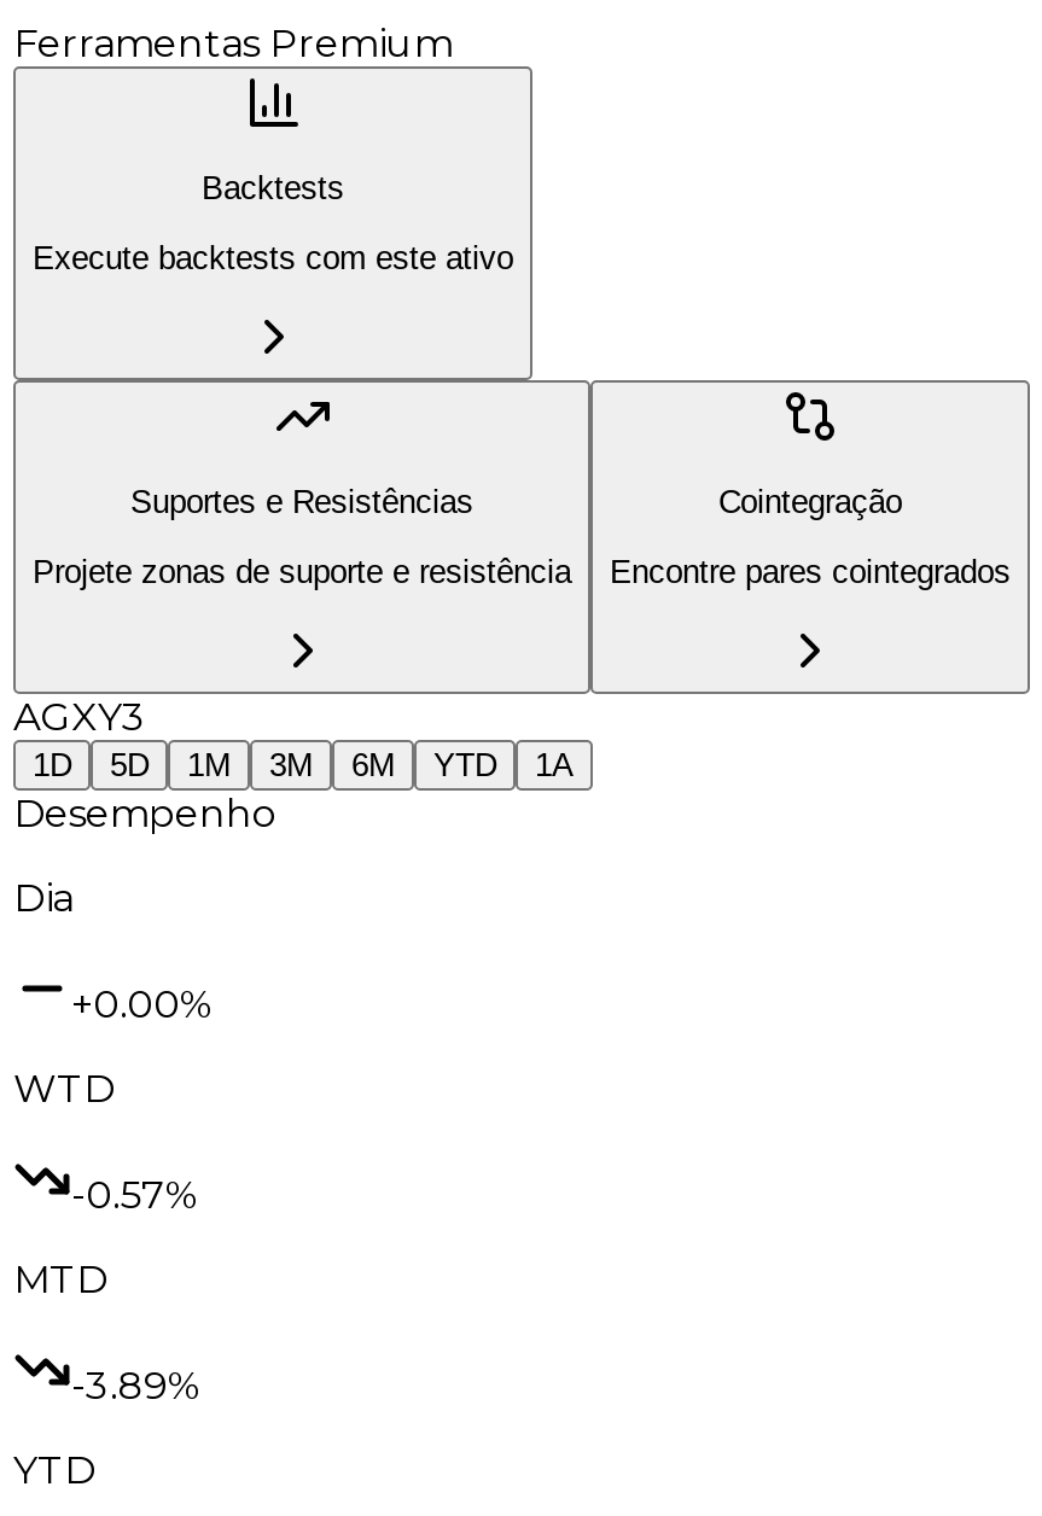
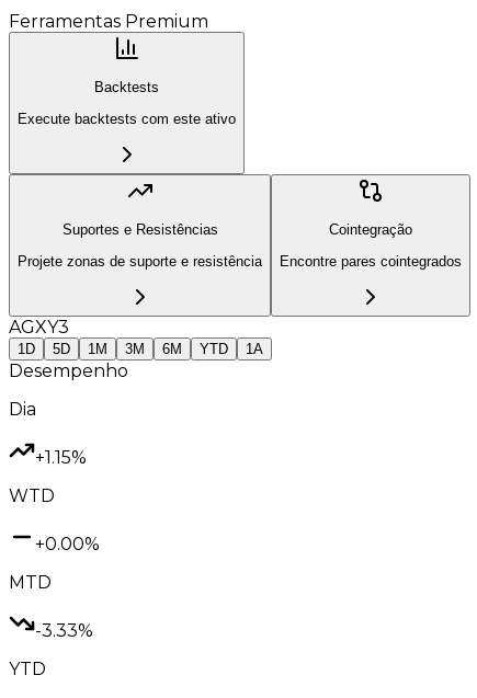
- +0.00%
+ +1.15%

- -0.57%
+ +0.00%

- -3.89%
+ -3.33%
